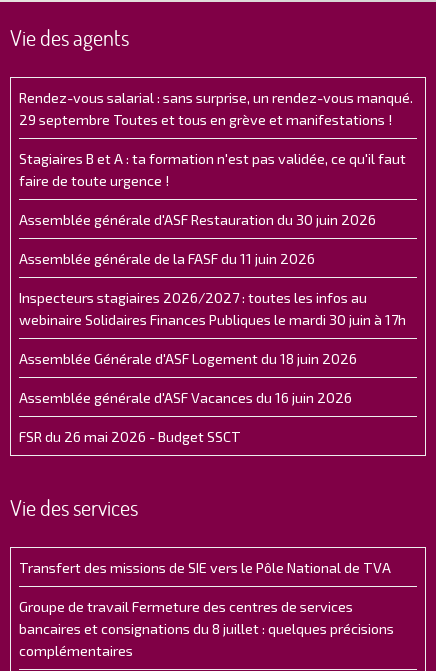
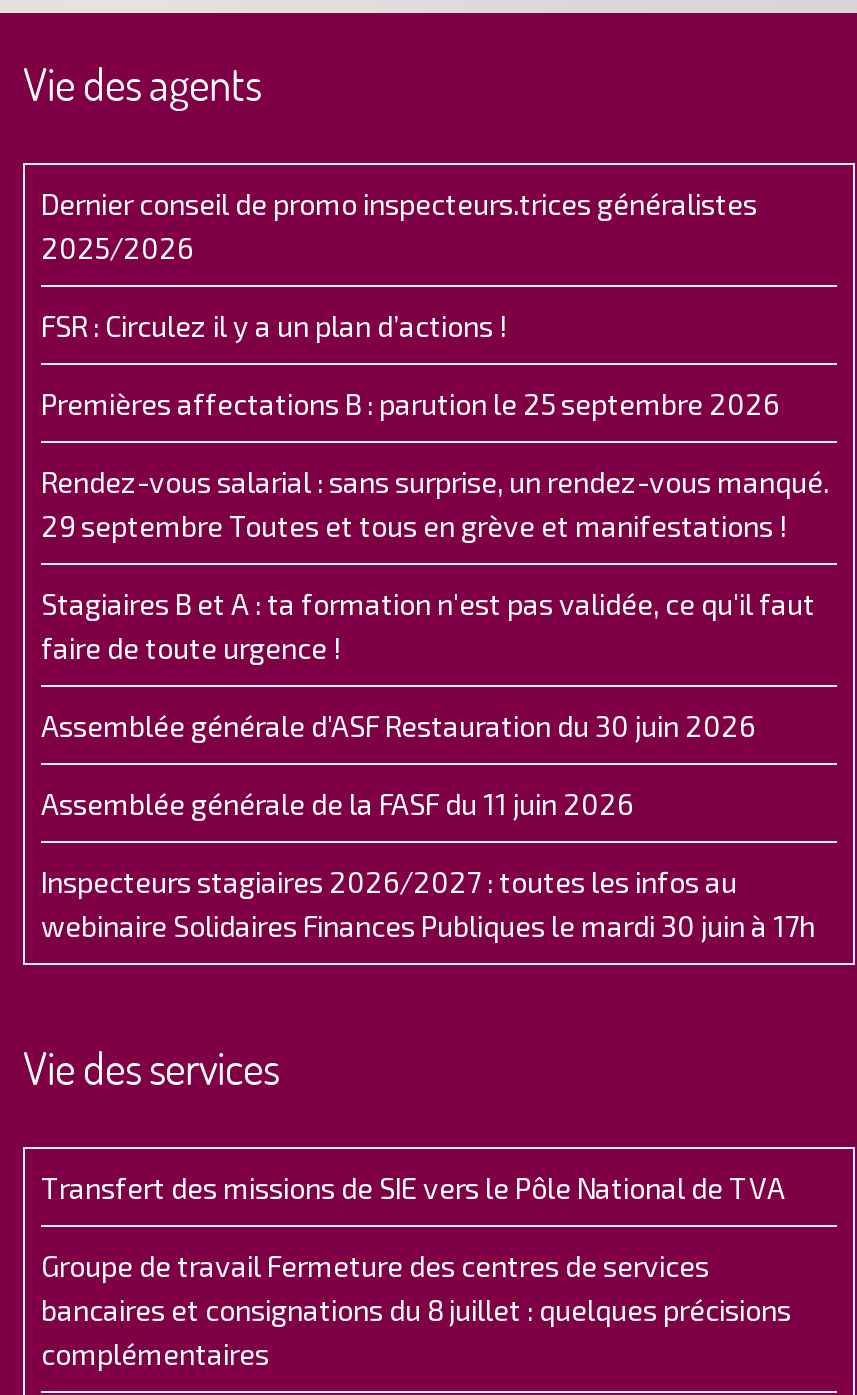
+ Dernier conseil de promo inspecteurs.trices généralistes
+ 2025/2026
+ FSR : Circulez il y a un plan d’actions !
+ Premières affectations B : parution le 25 septembre 2026

moved down: Rendez-vous salarial : sans surprise, un rendez-vous manqué. | 29 septembre Toutes et tous en grève et manifestations ! | Stagiaires B et A : ta formation n'est pas validée, ce qu'il faut | faire de toute urgence ! | Assemblée générale d'ASF Restauration du 30 juin 2026 | Assemblée générale de la FASF du 11 juin 2026 | Inspecteurs stagiaires 2026/2027 : toutes les infos au | webinaire Solidaires Finances Publiques le mardi 30 juin à 17h

- Assemblée Générale d'ASF Logement du 18 juin 2026
- Assemblée générale d'ASF Vacances du 16 juin 2026
- FSR du 26 mai 2026 - Budget SSCT
